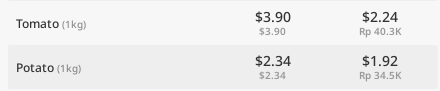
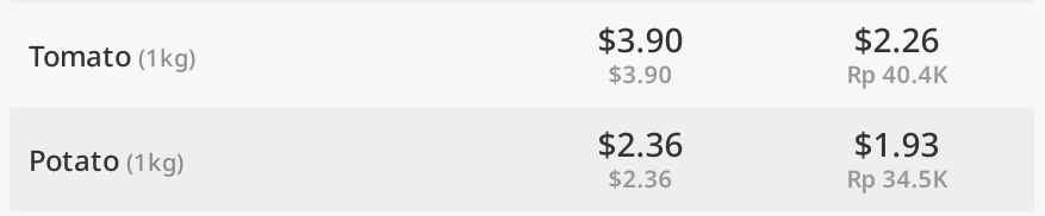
- $2.24
+ $2.26

- Rp 40.3K
+ Rp 40.4K

- $2.34
+ $2.36

- $1.92
+ $1.93

- $2.34
+ $2.36
